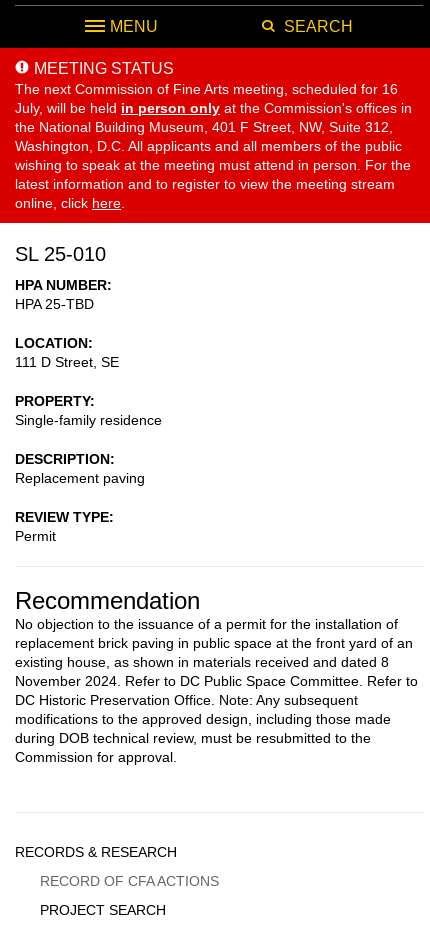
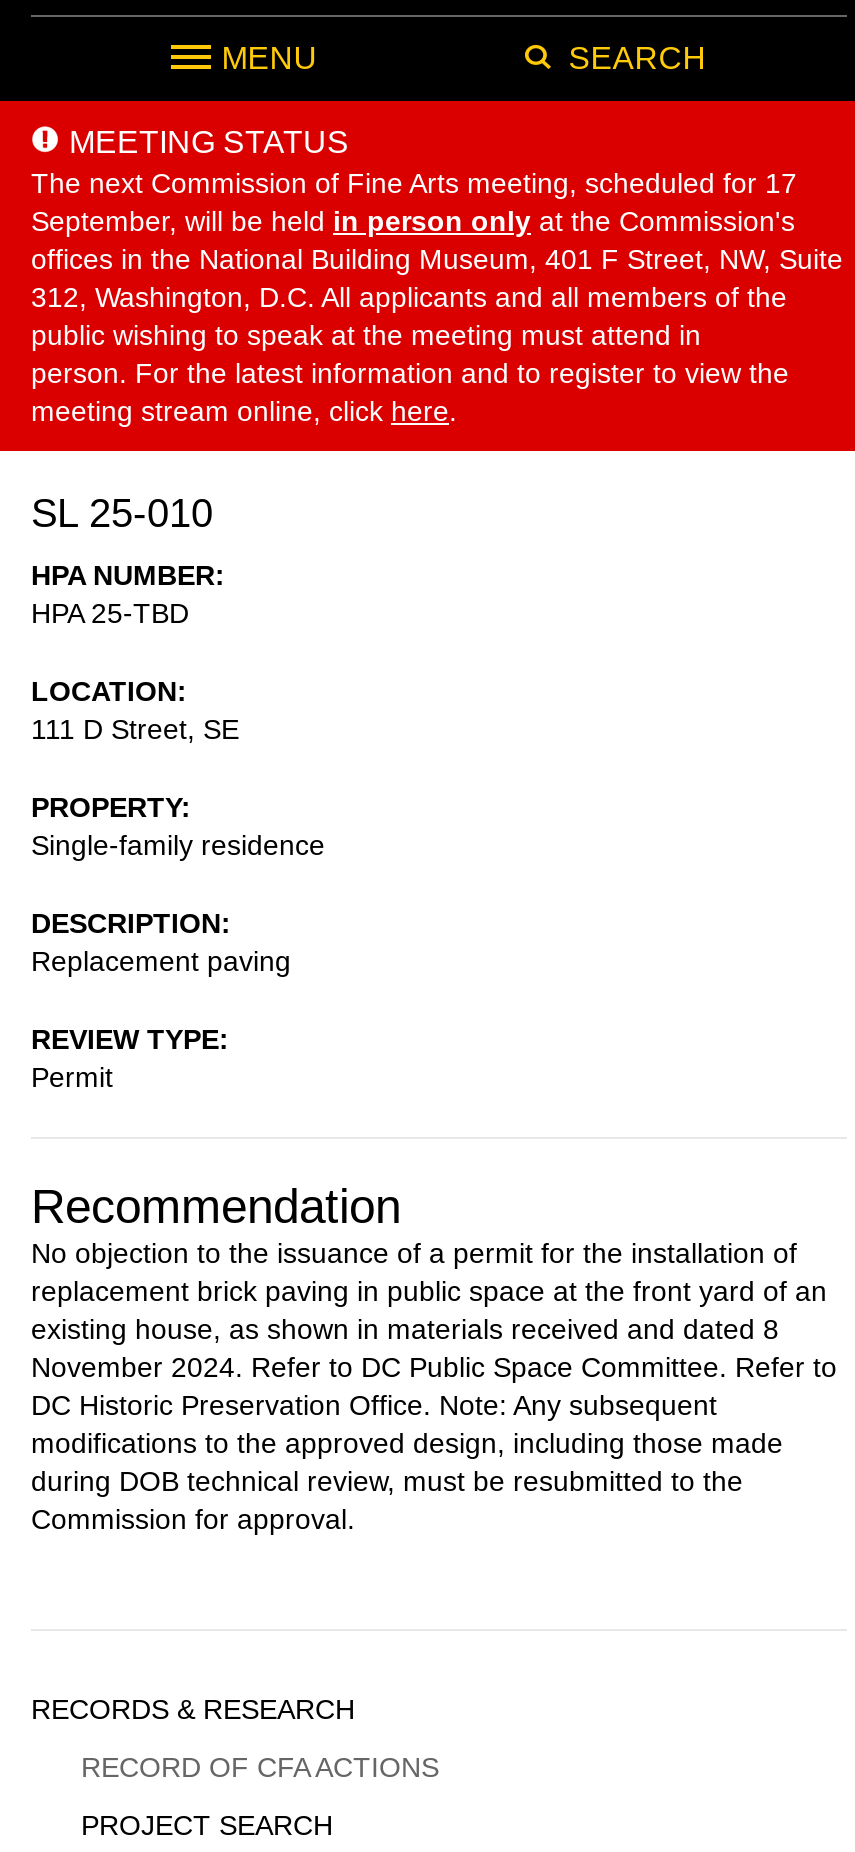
- The next Commission of Fine Arts meeting, scheduled for 16
- July, will be held in person only at the Commission's offices in
- the National Building Museum, 401 F Street, NW, Suite 312,
- Washington, D.C. All applicants and all members of the public
- wishing to speak at the meeting must attend in person. For the
- latest information and to register to view the meeting stream
- online, click here.
+ The next Commission of Fine Arts meeting, scheduled for 17
+ September, will be held in person only at the Commission's
+ offices in the National Building Museum, 401 F Street, NW, Suite
+ 312, Washington, D.C. All applicants and all members of the
+ public wishing to speak at the meeting must attend in
+ person. For the latest information and to register to view the
+ meeting stream online, click here.
